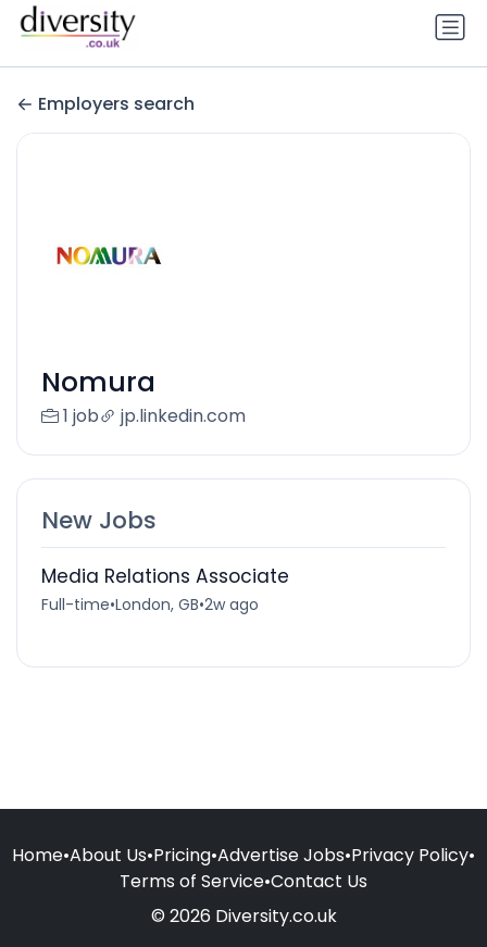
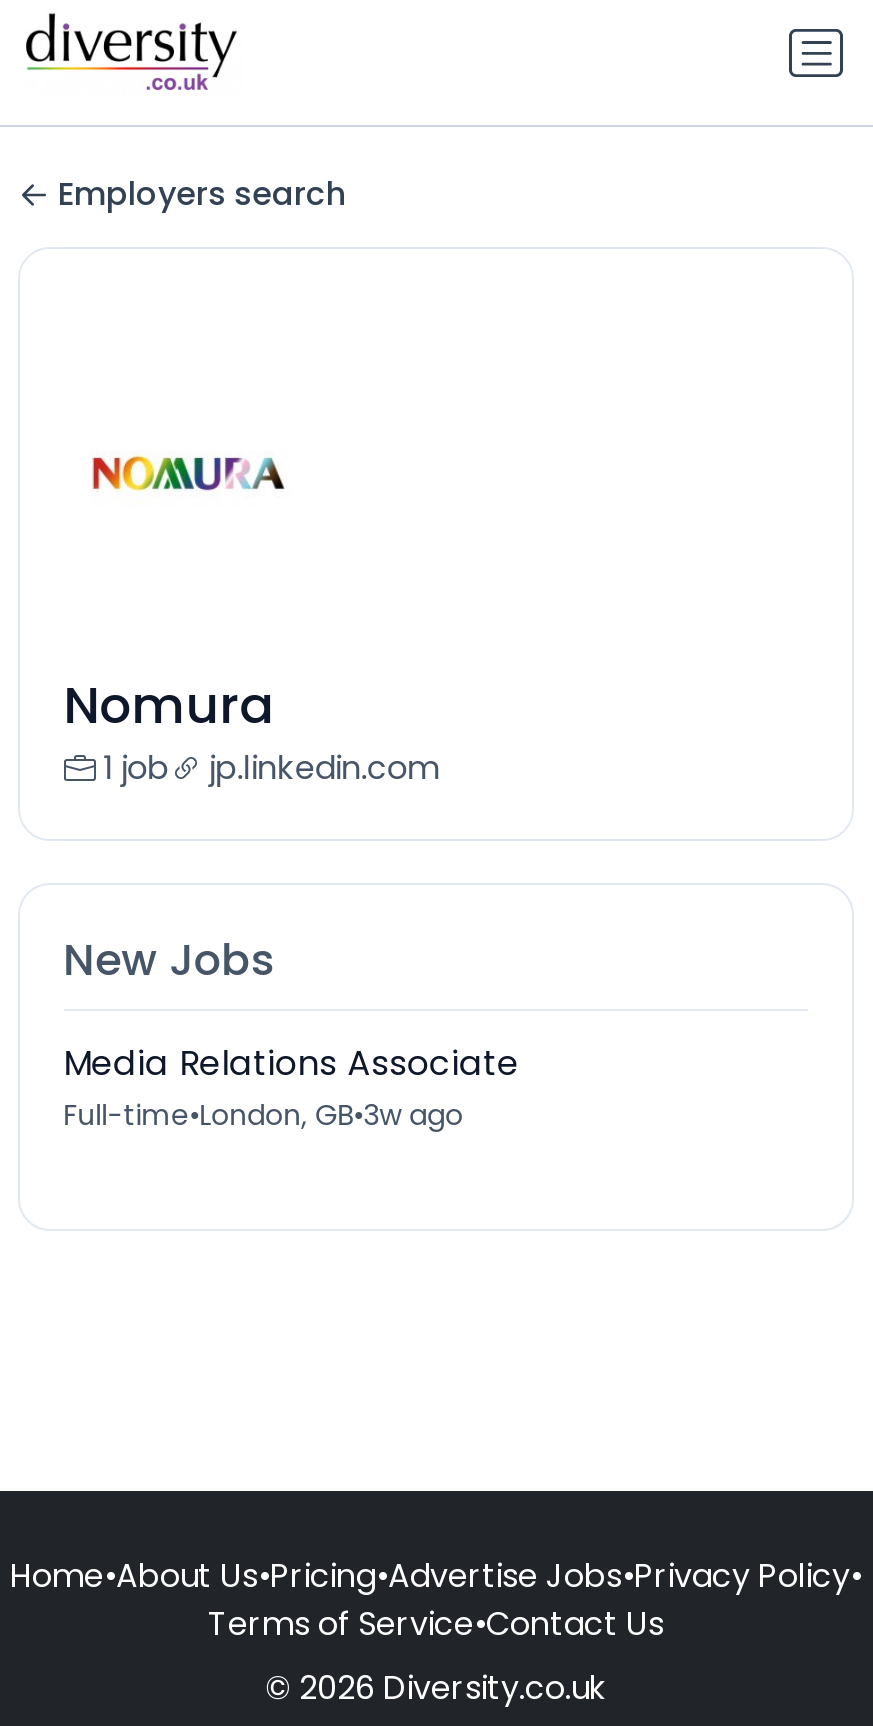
- Full-time•London, GB•2w ago
+ Full-time•London, GB•3w ago
